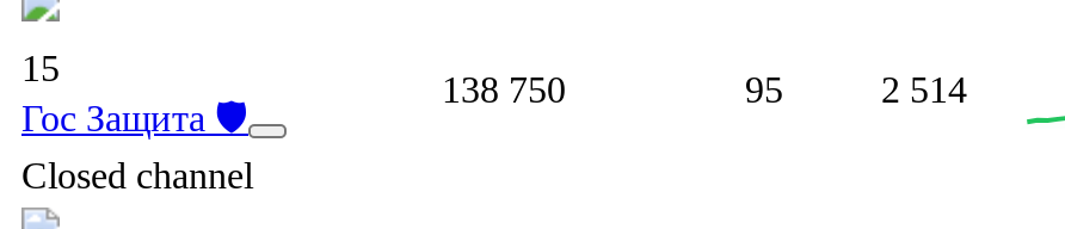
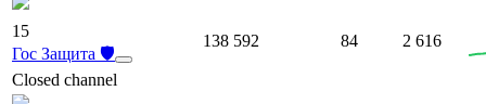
- 138 750
+ 138 592

- 95
+ 84

- 2 514
+ 2 616
